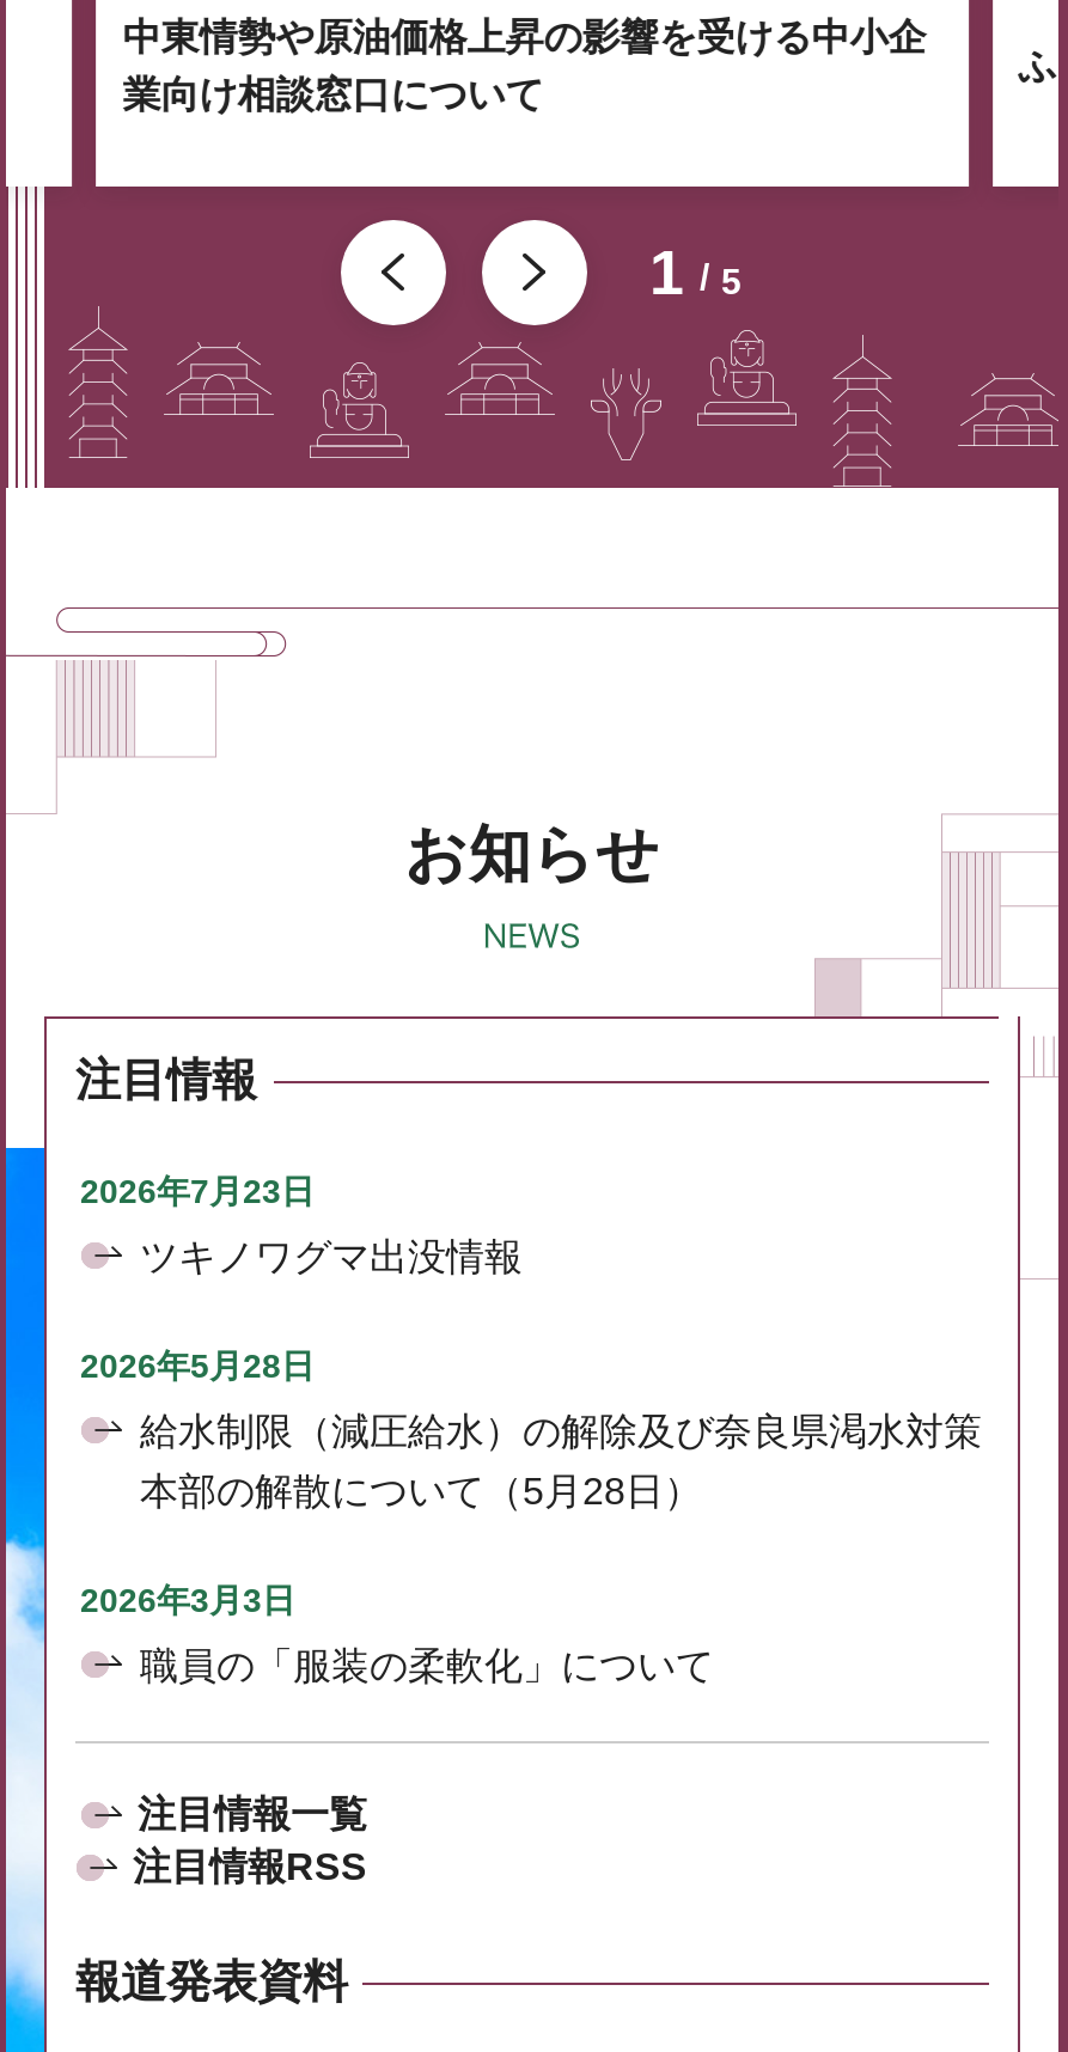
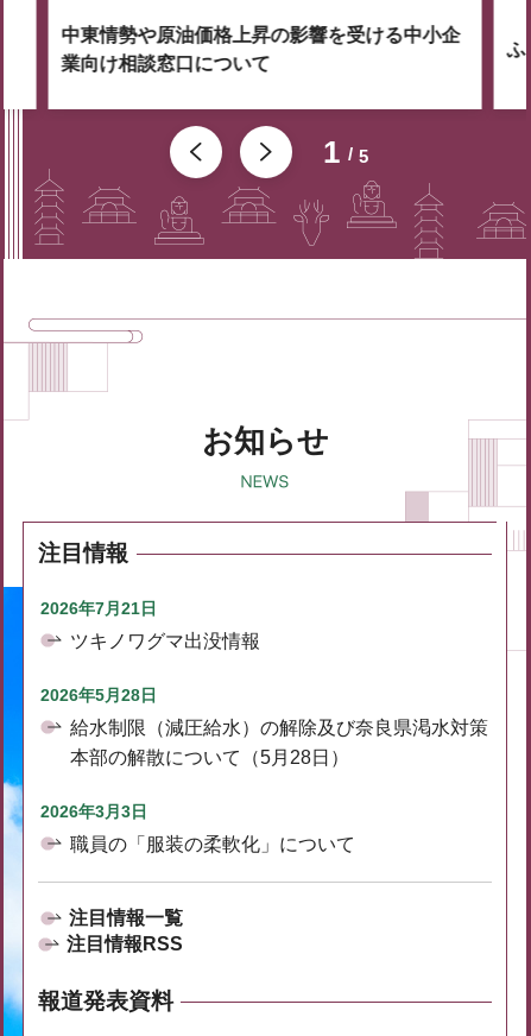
- 2026年7月23日
+ 2026年7月21日
